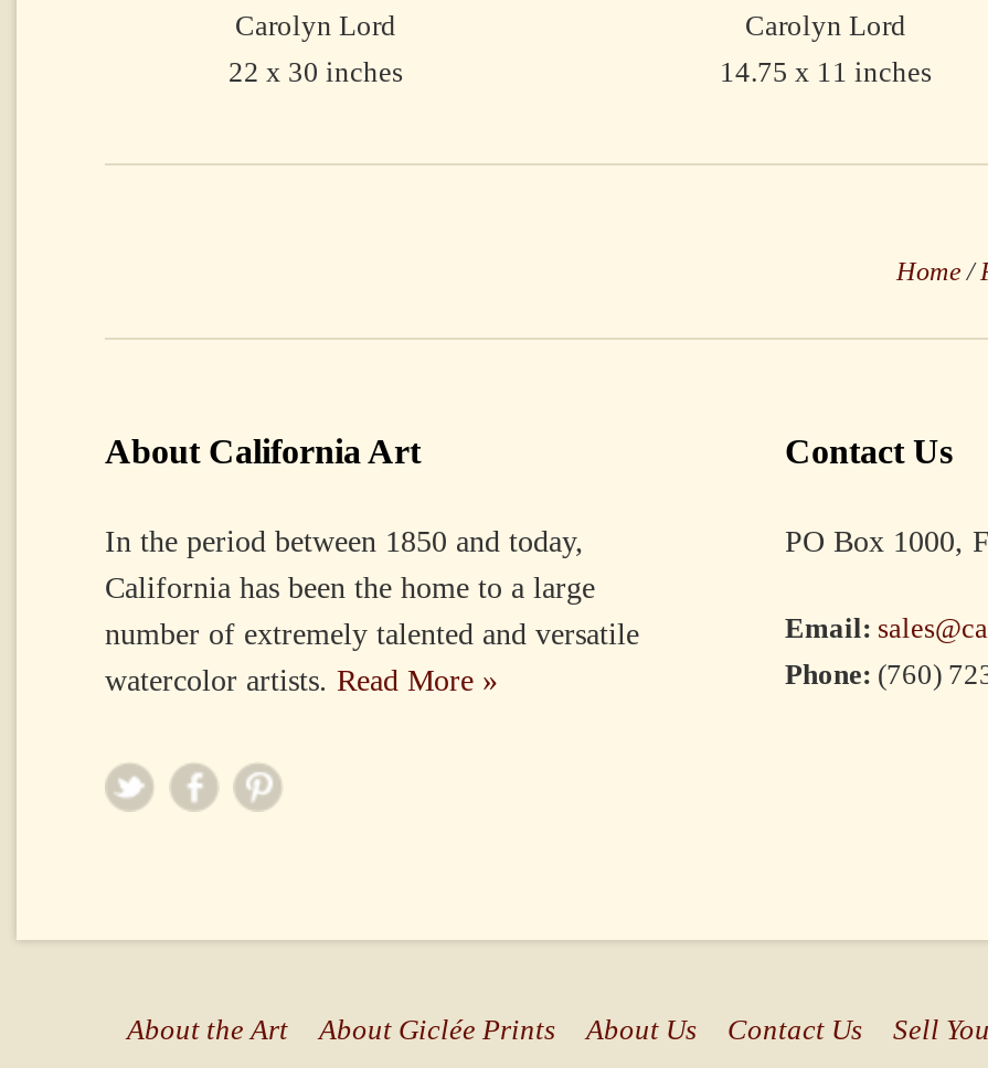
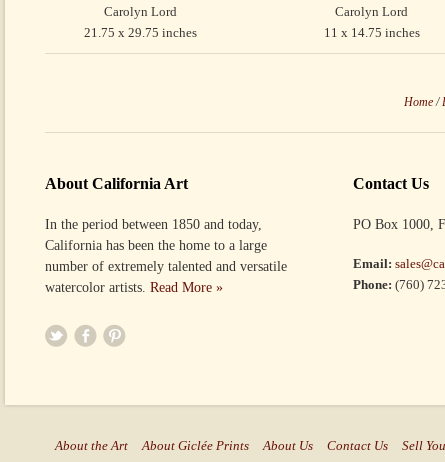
- 22 x 30 inches
+ 21.75 x 29.75 inches

- 14.75 x 11 inches
+ 11 x 14.75 inches
